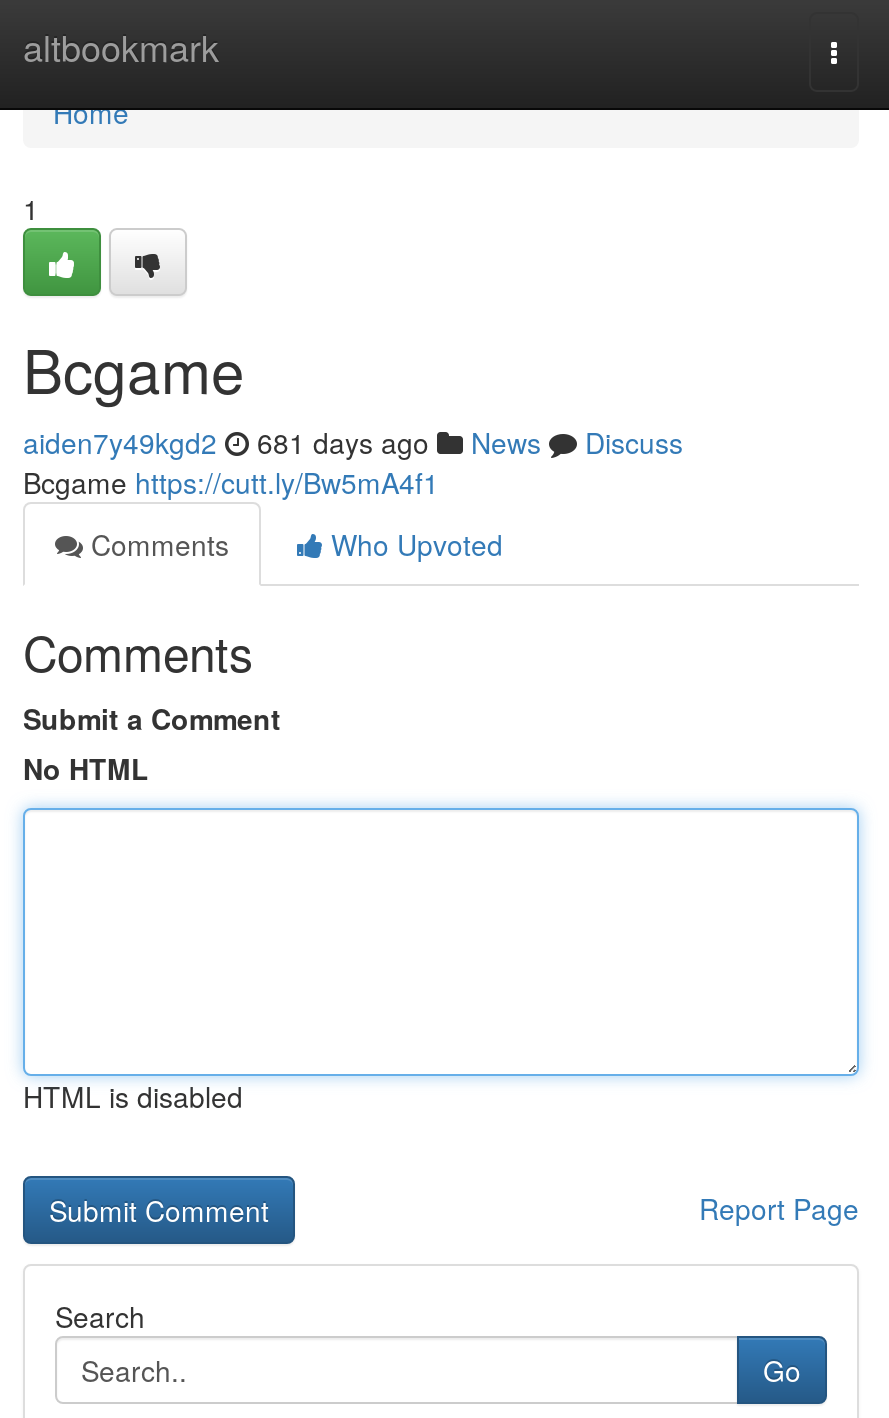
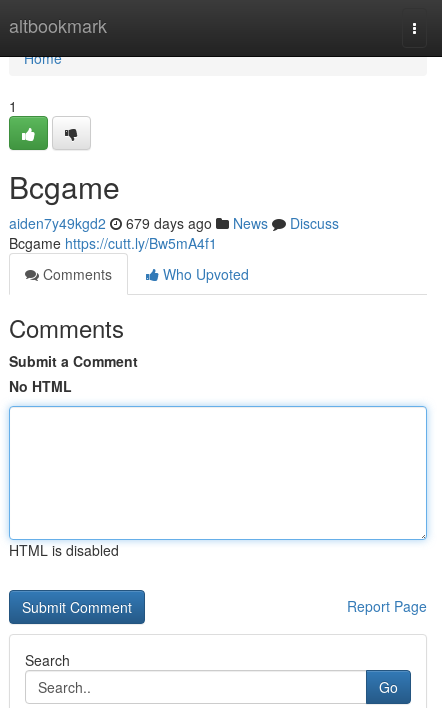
- aiden7y49kgd2 681 days ago News Discuss
+ aiden7y49kgd2 679 days ago News Discuss
